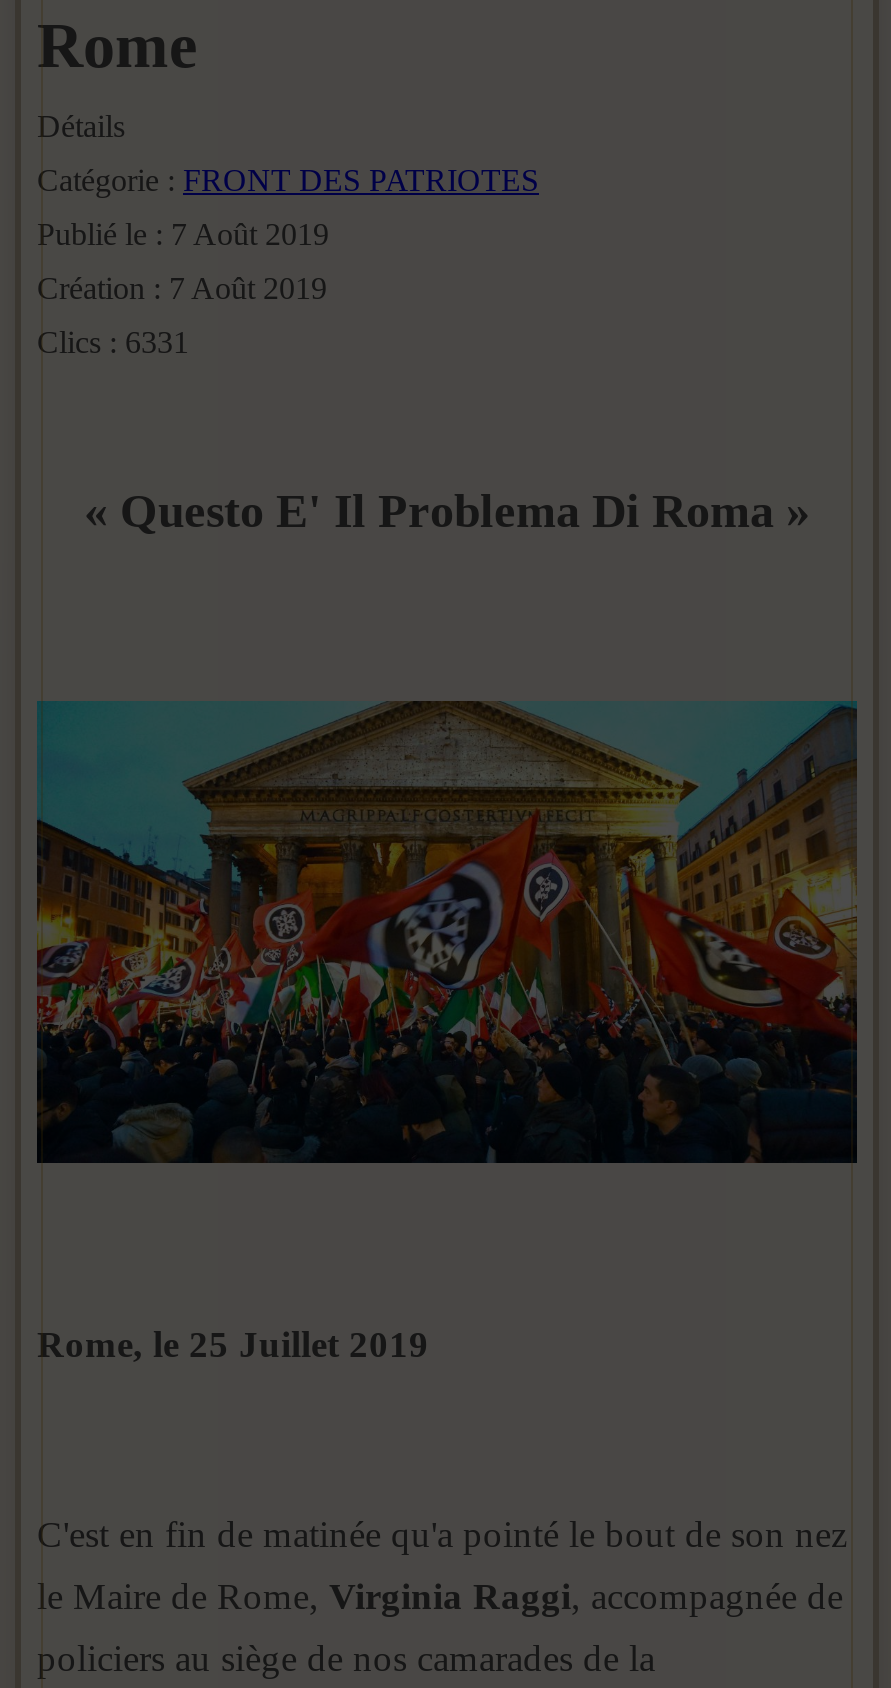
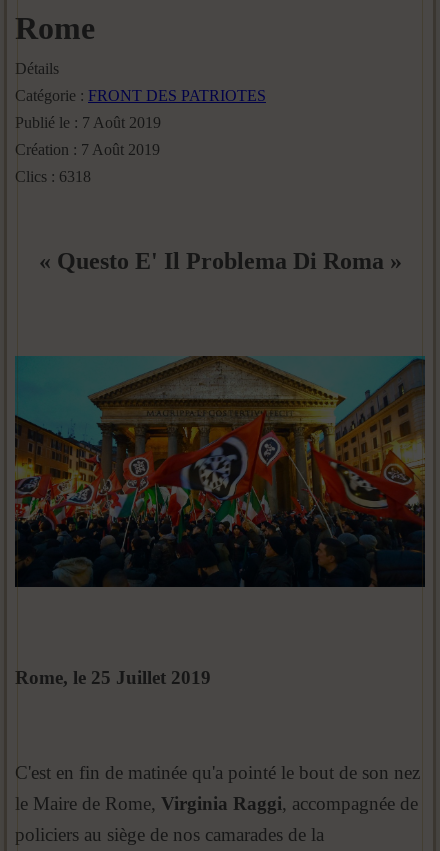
- Clics : 6331
+ Clics : 6318
